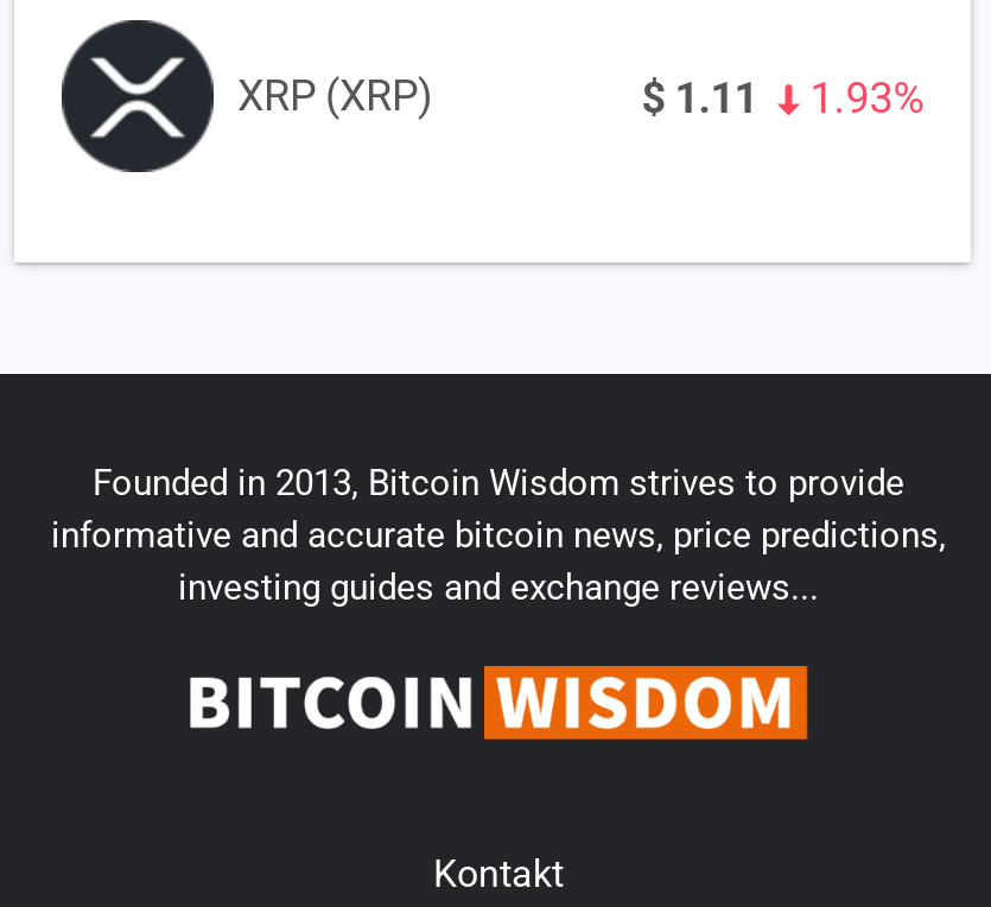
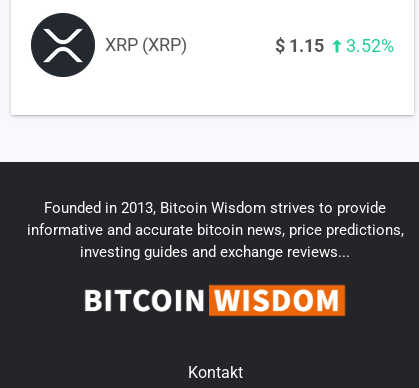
- $ 1.11
+ $ 1.15

- 1.93%
+ 3.52%
